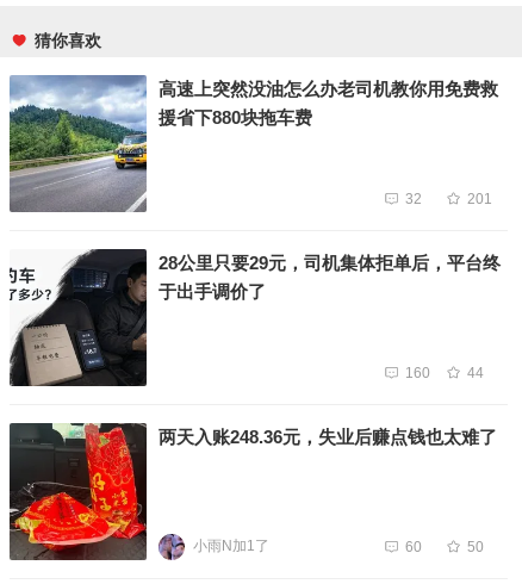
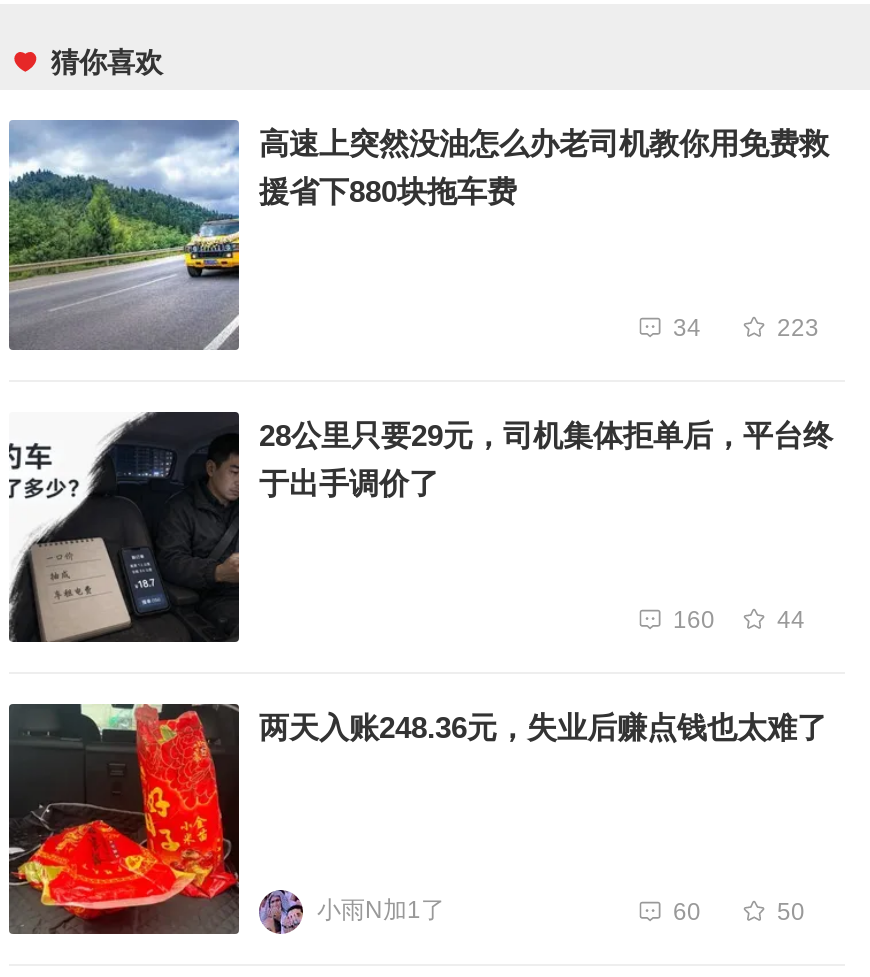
- 32
+ 34

- 201
+ 223
